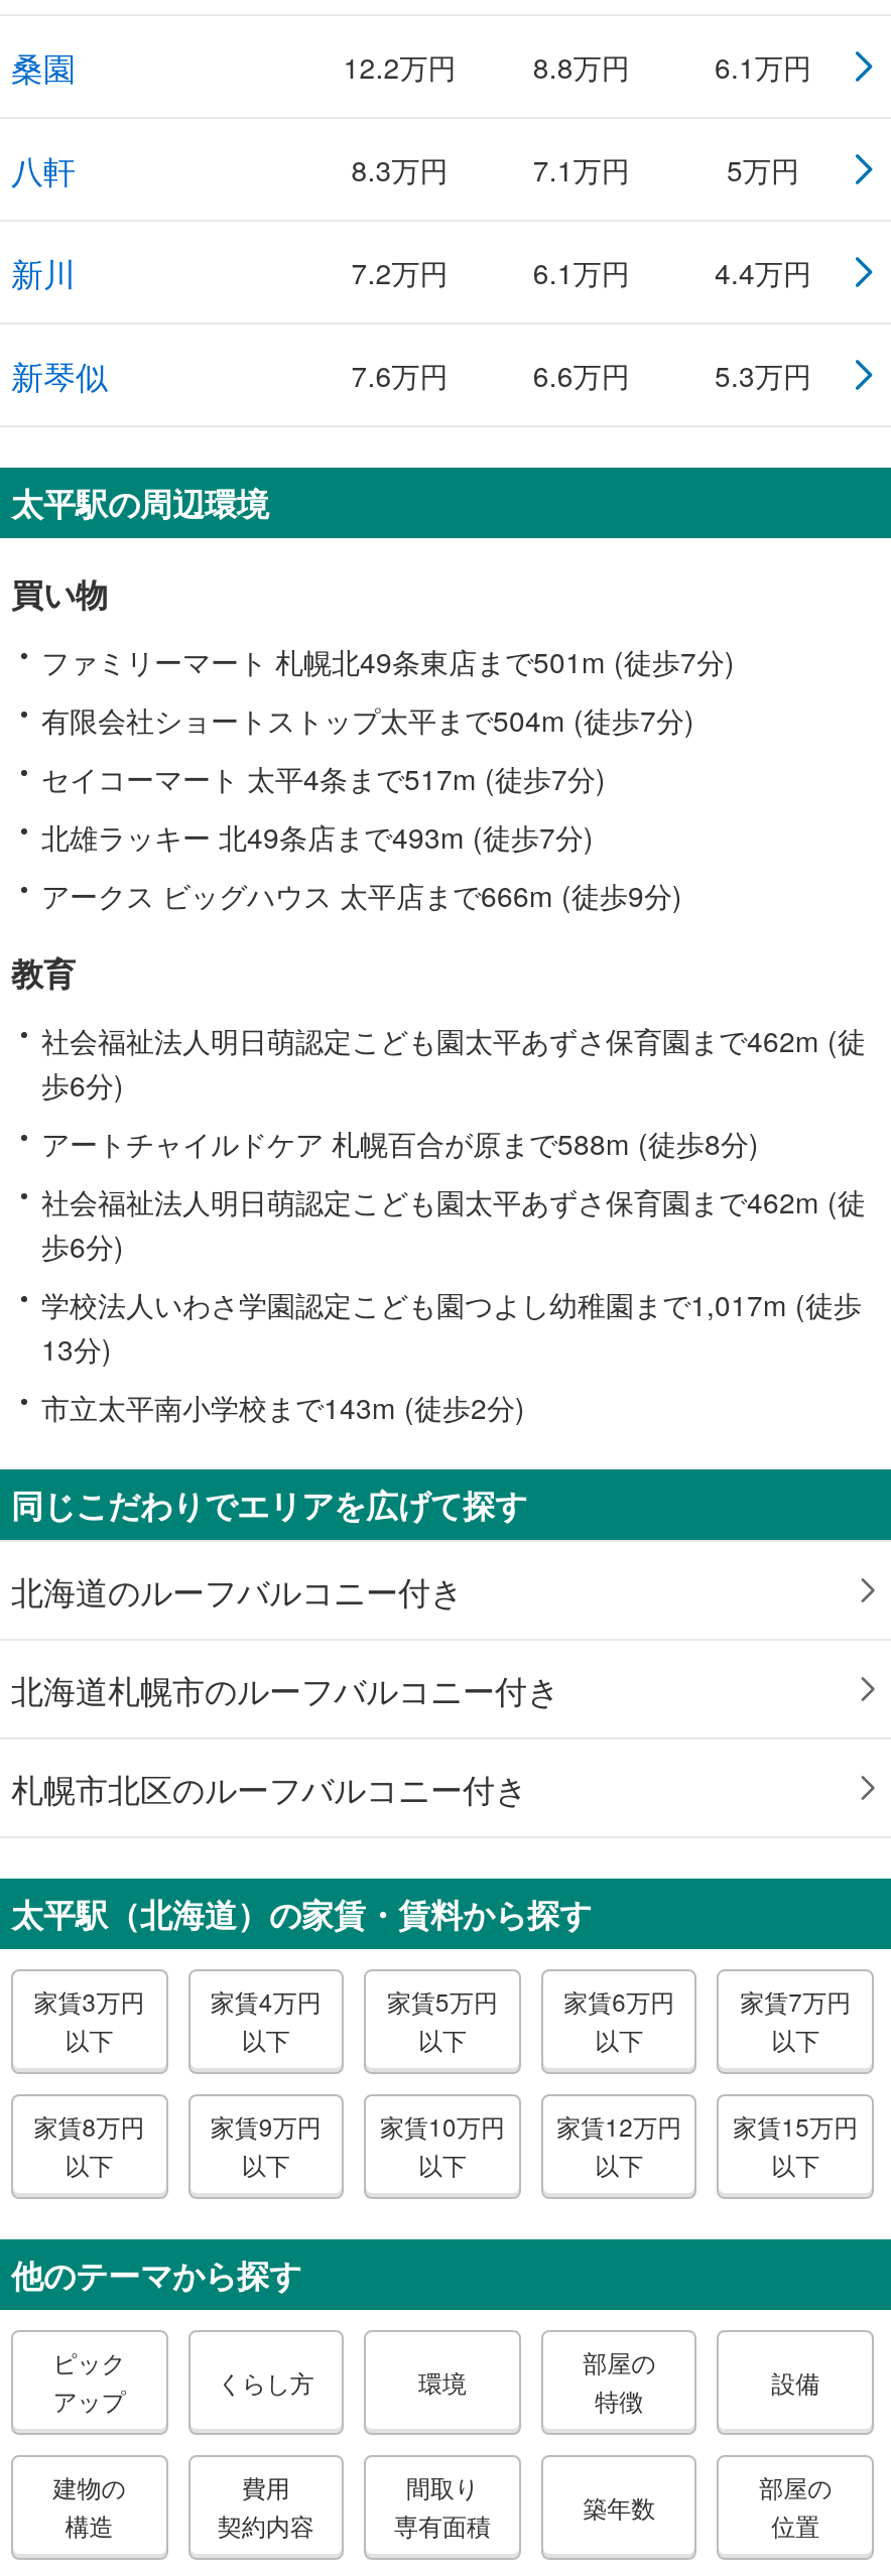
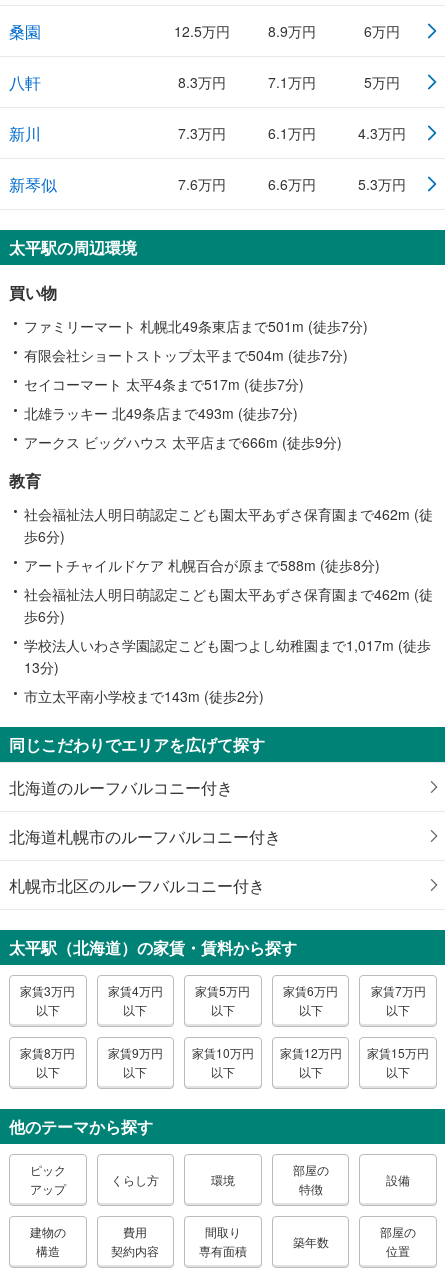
- 12.2万円
+ 12.5万円

- 8.8万円
+ 8.9万円

- 6.1万円
+ 6万円

- 7.2万円
+ 7.3万円

- 4.4万円
+ 4.3万円
